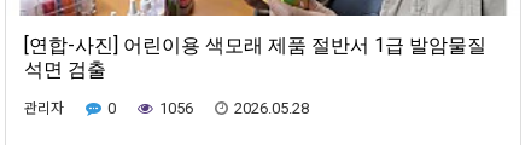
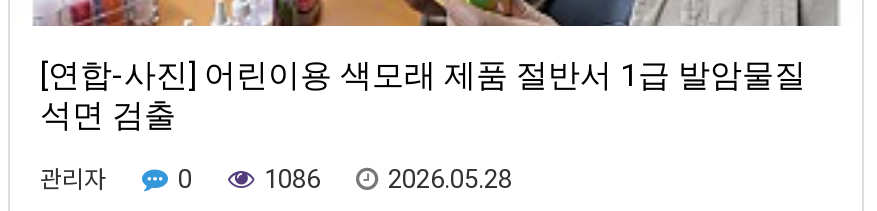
- 0 1056 2026.05.28
+ 0 1086 2026.05.28
